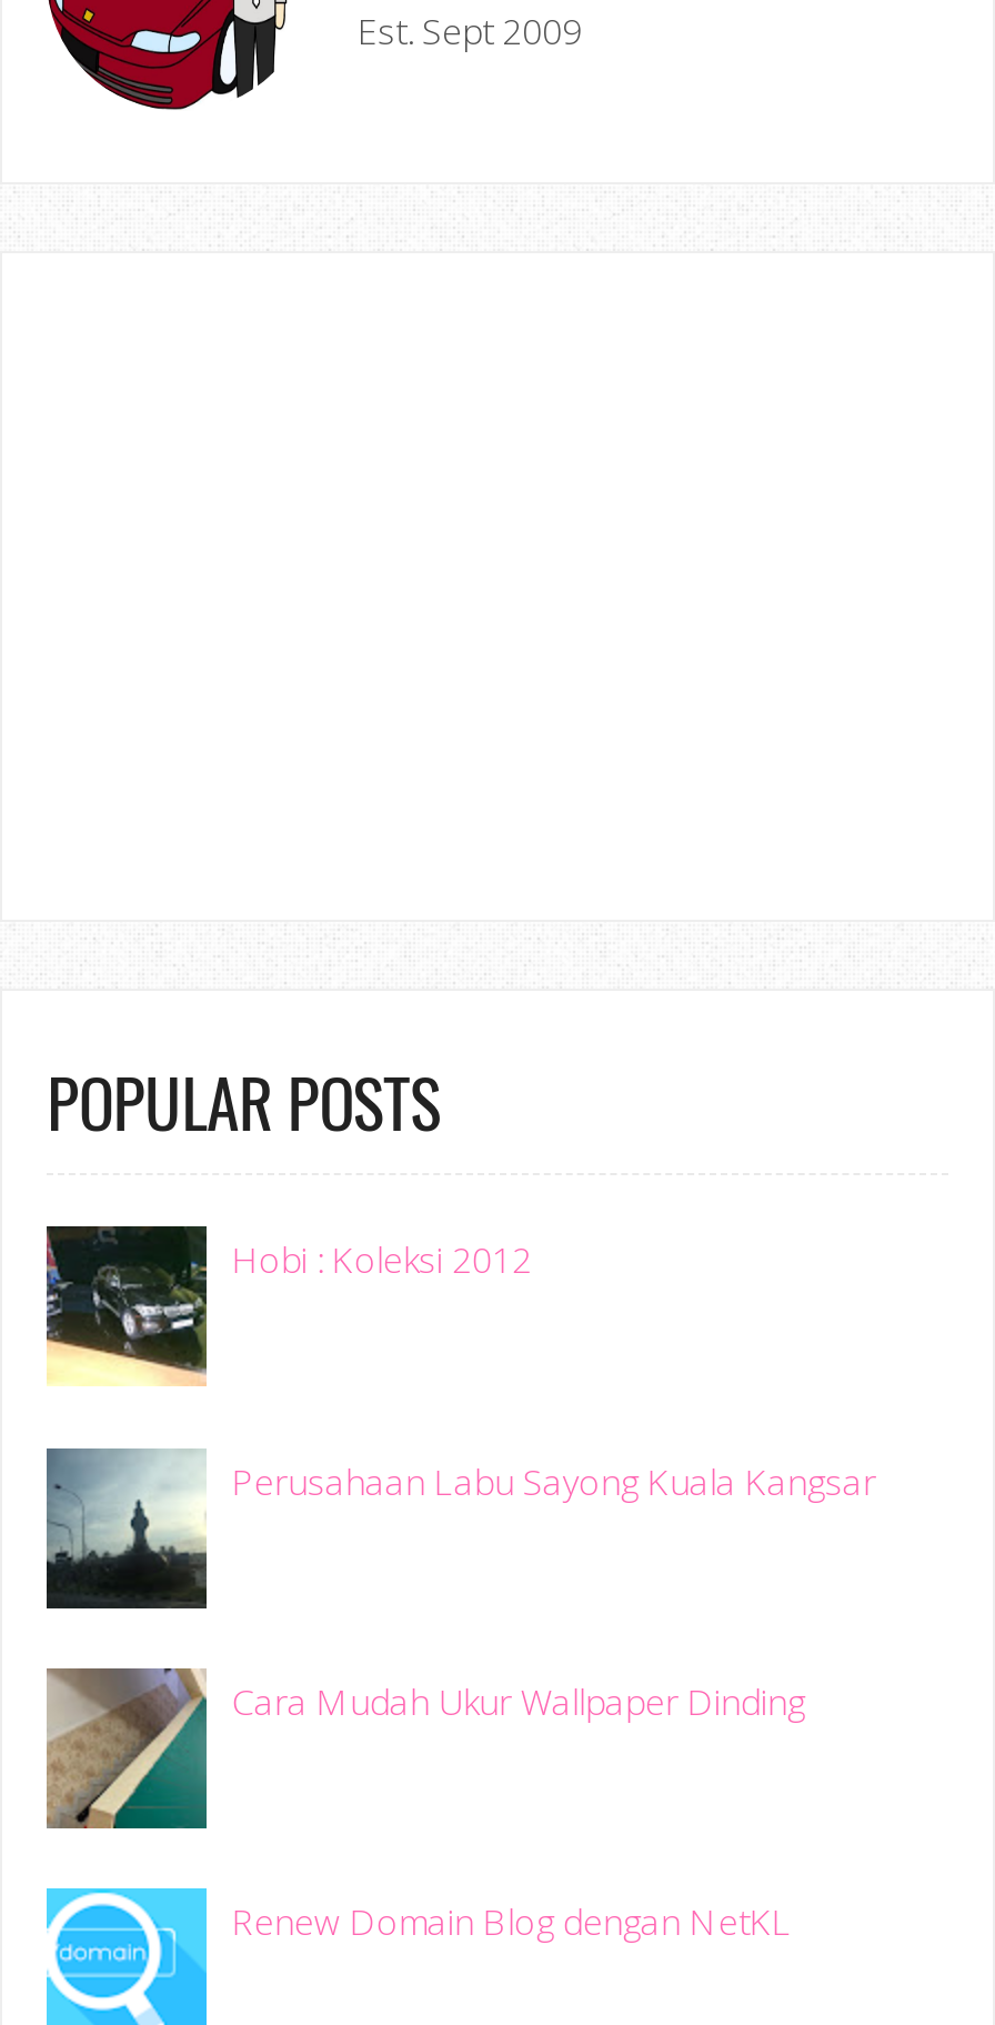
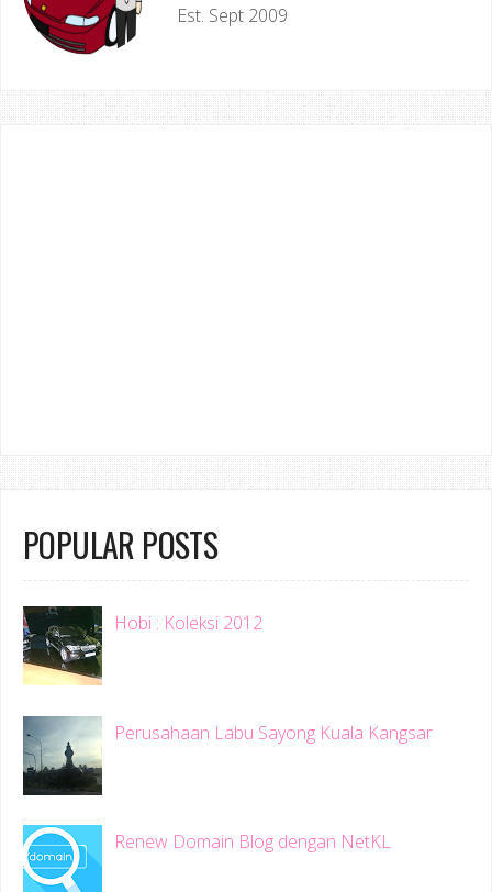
- [image]
- Cara Mudah Ukur Wallpaper Dinding
